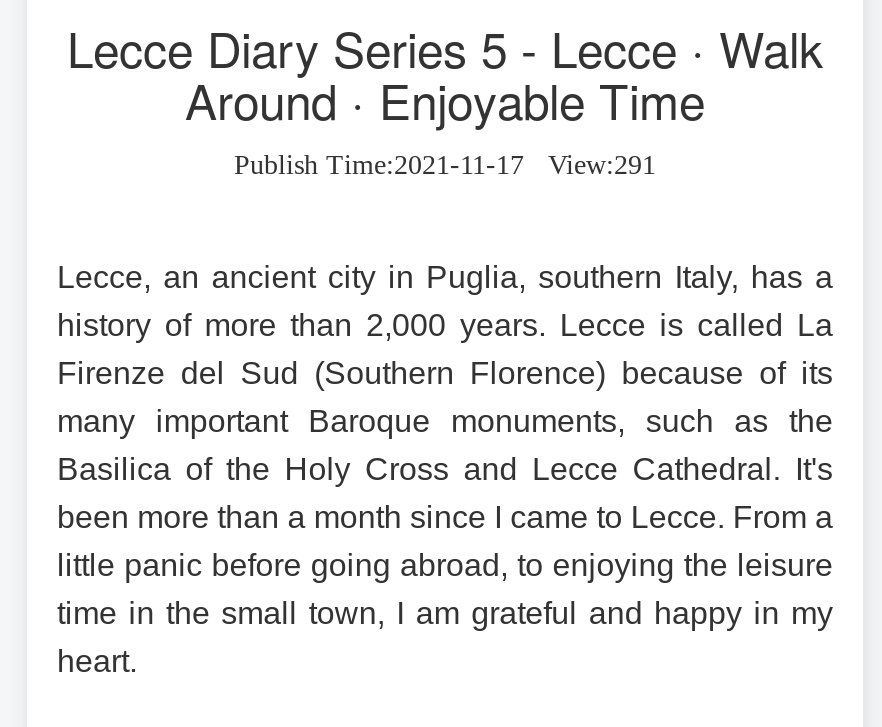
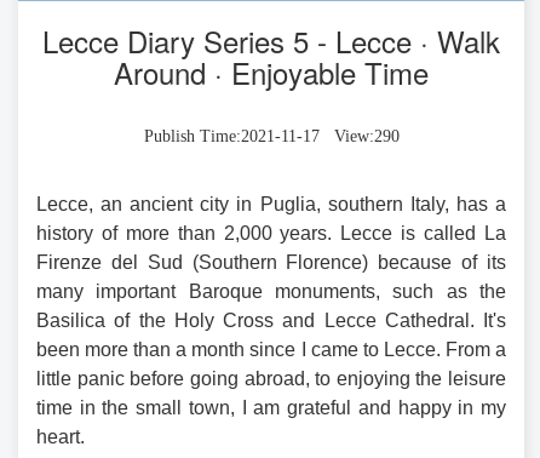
- Publish Time:2021-11-17 View:291
+ Publish Time:2021-11-17 View:290
